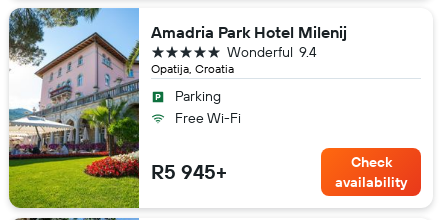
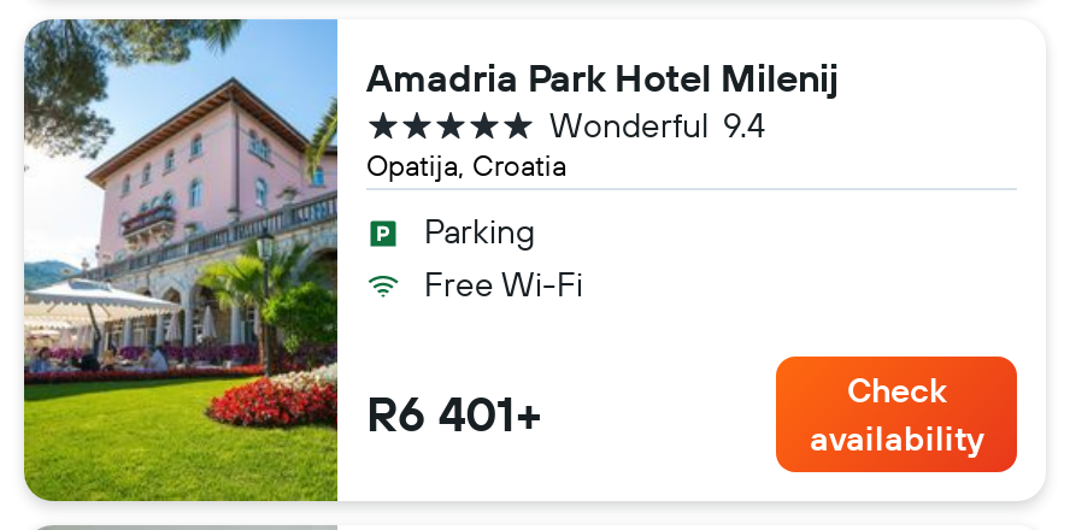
- R5 945+
+ R6 401+
